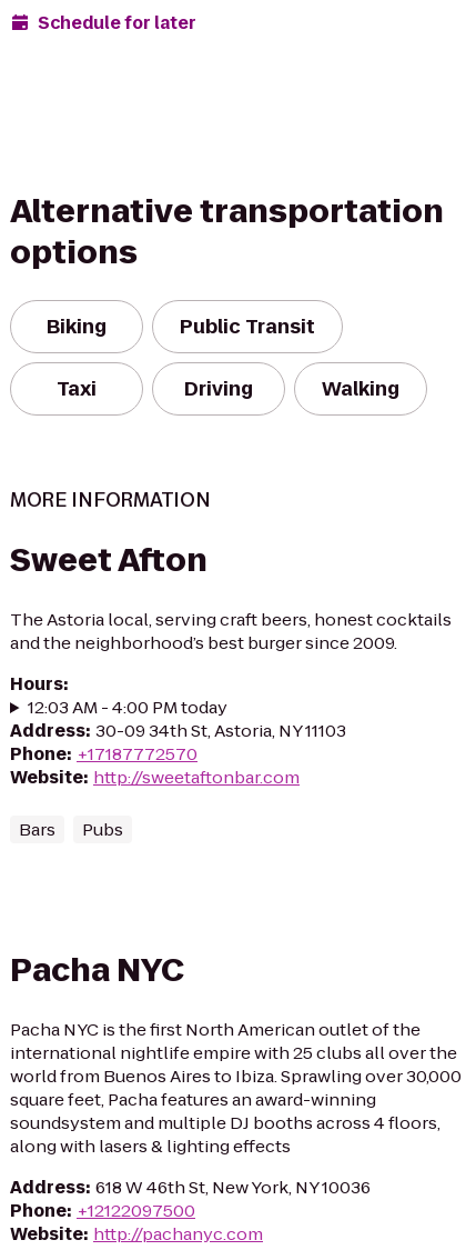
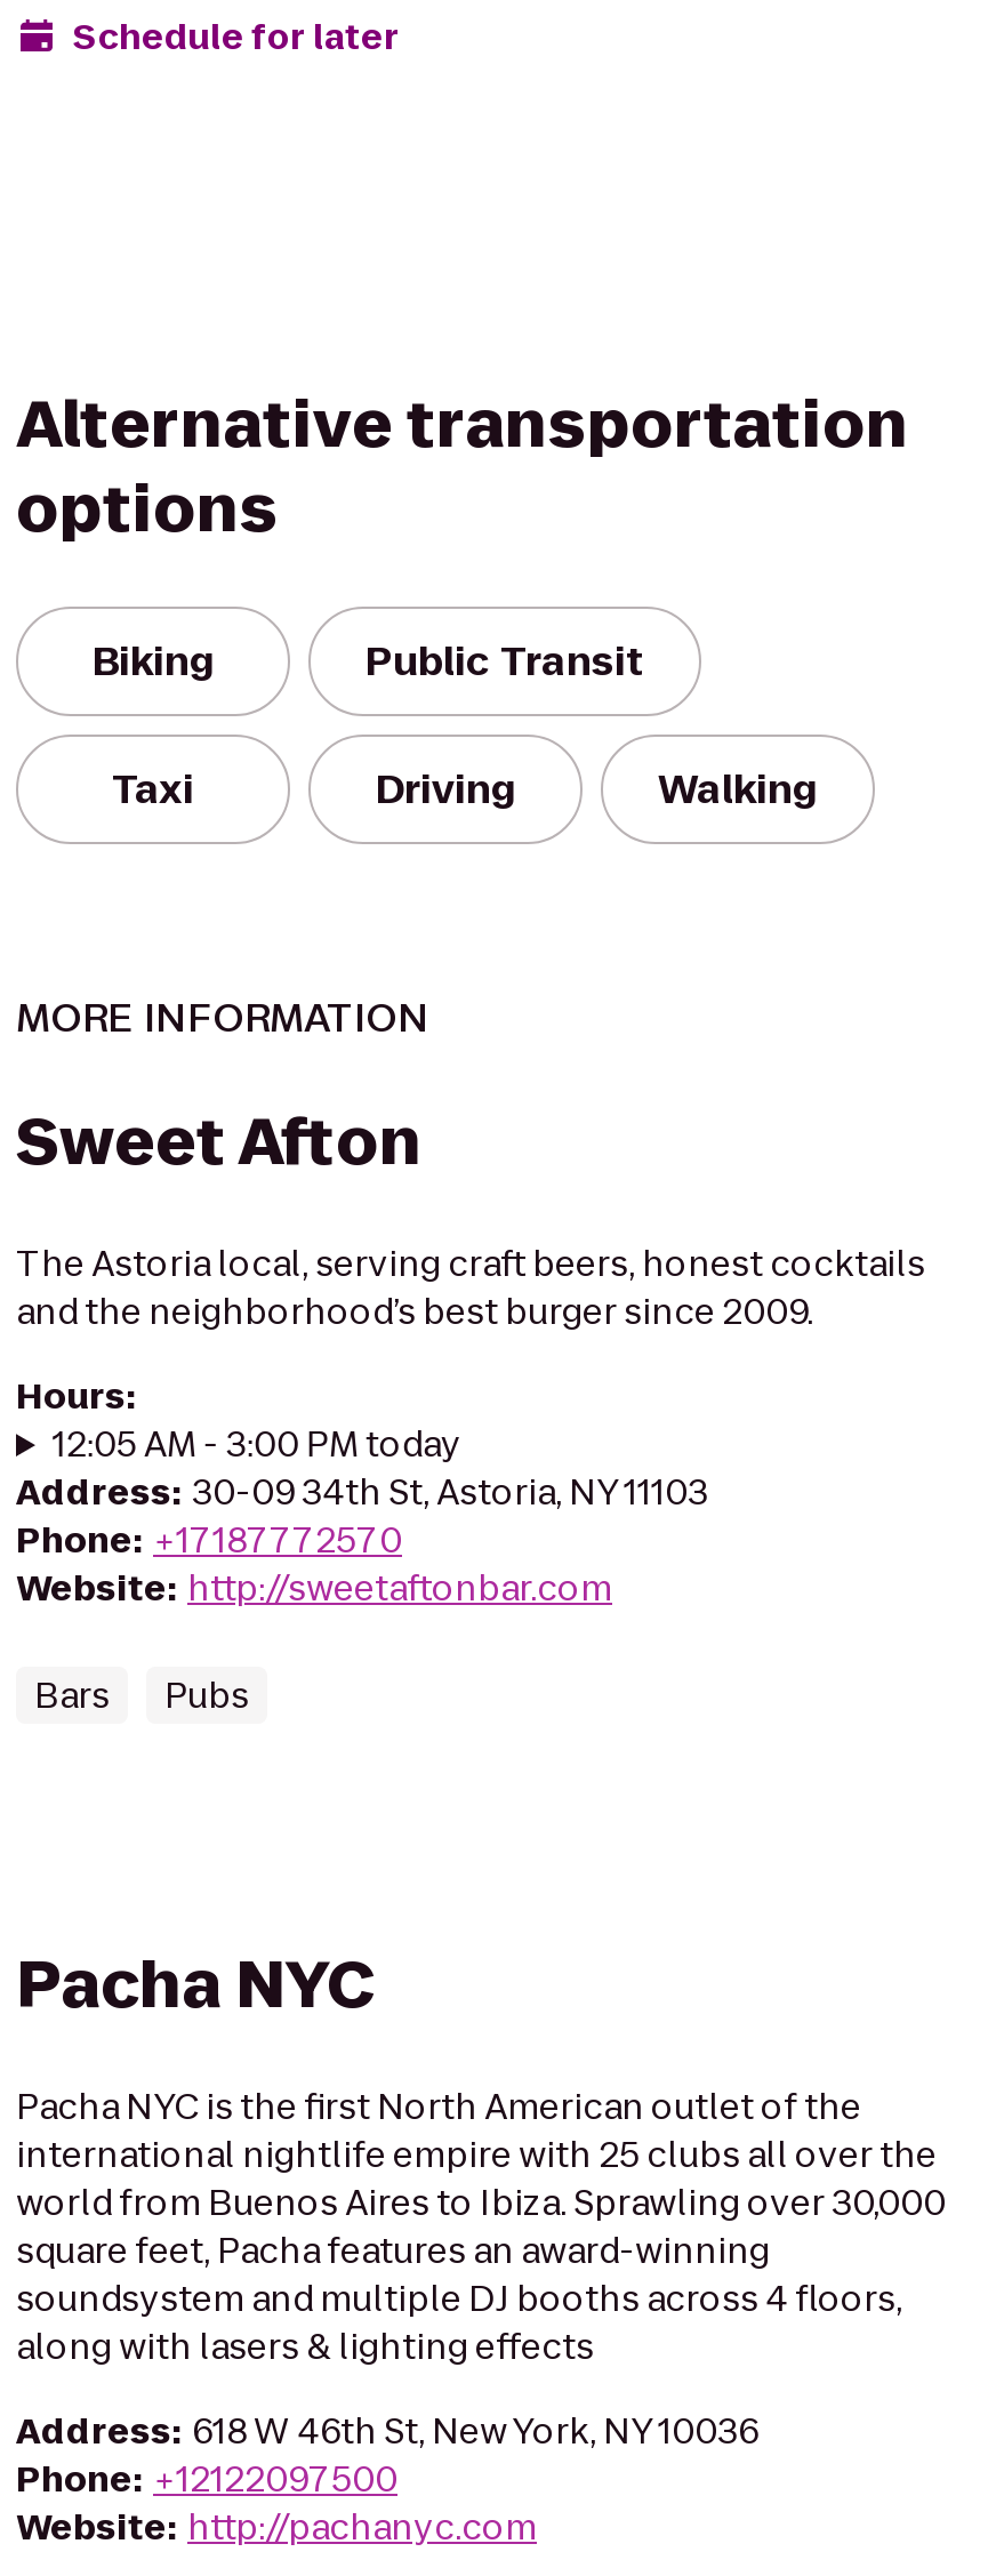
- 12:03 AM - 4:00 PM today
+ 12:05 AM - 3:00 PM today
